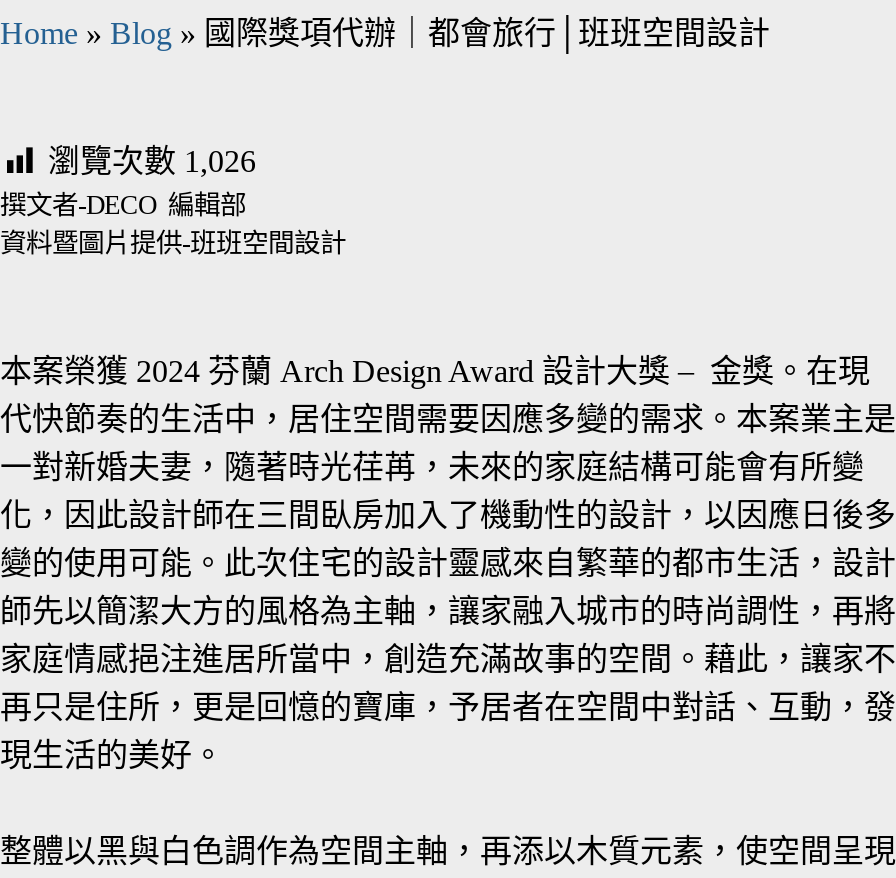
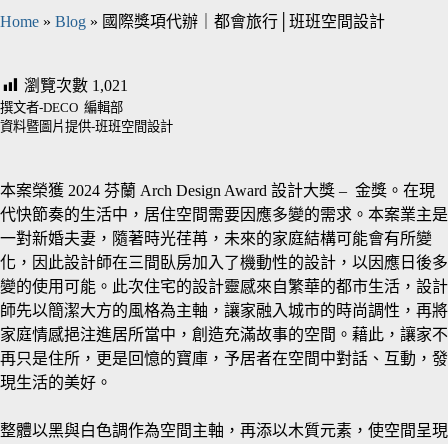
- 瀏覽次數 1,026
+ 瀏覽次數 1,021
